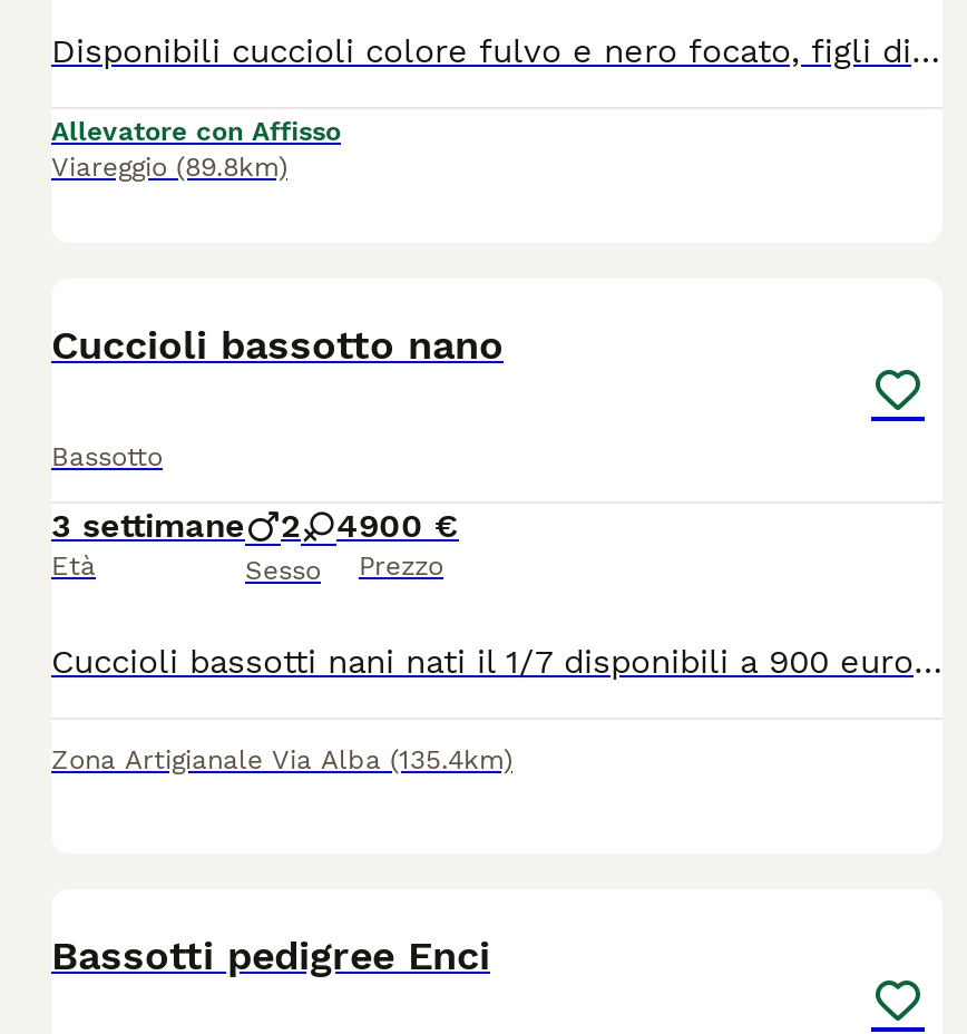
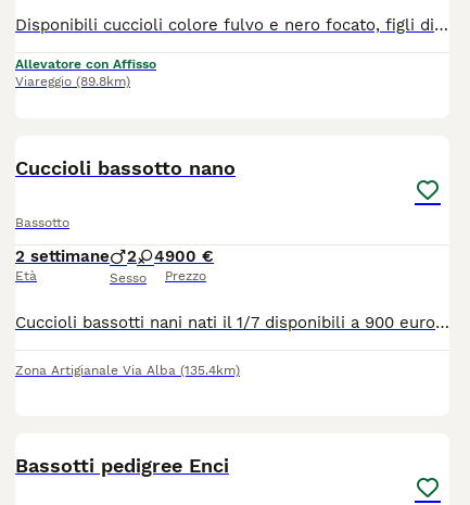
- 3 settimane 2 4 900 €
+ 2 settimane 2 4 900 €
